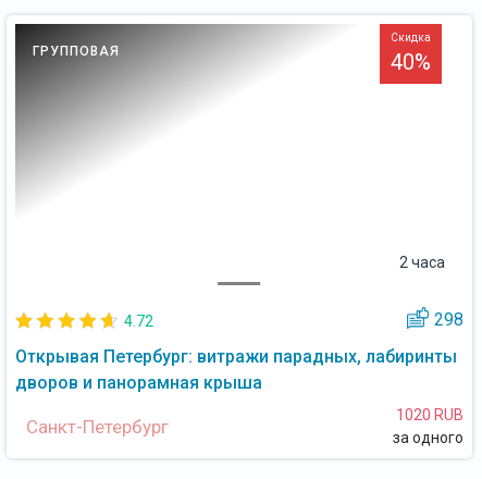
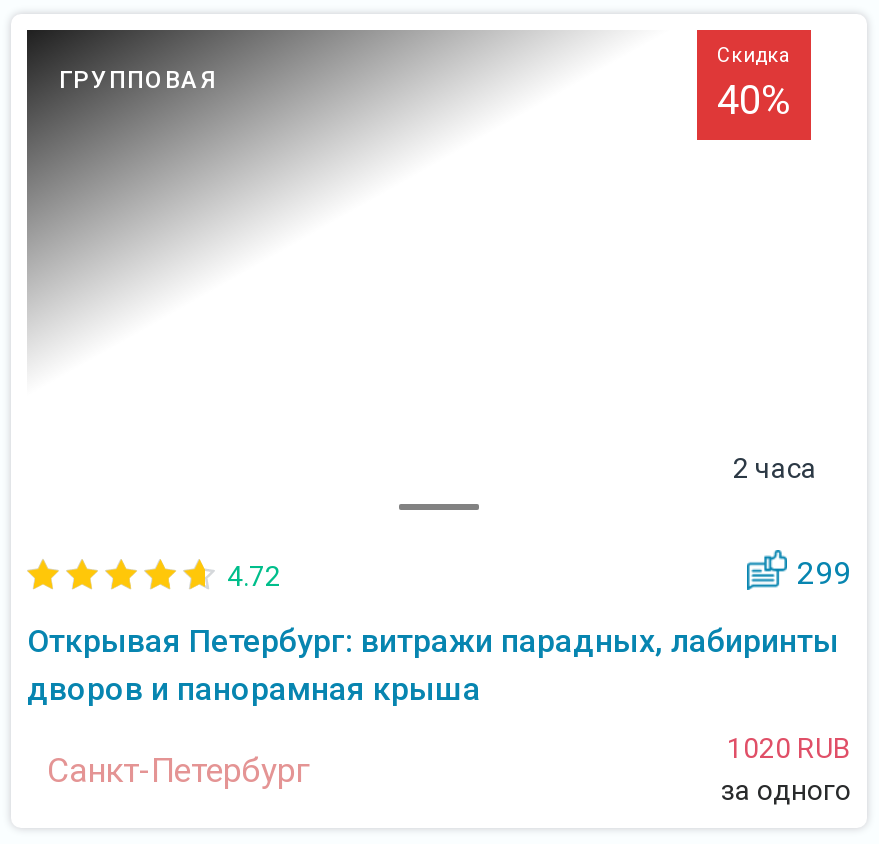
- 298
+ 299
